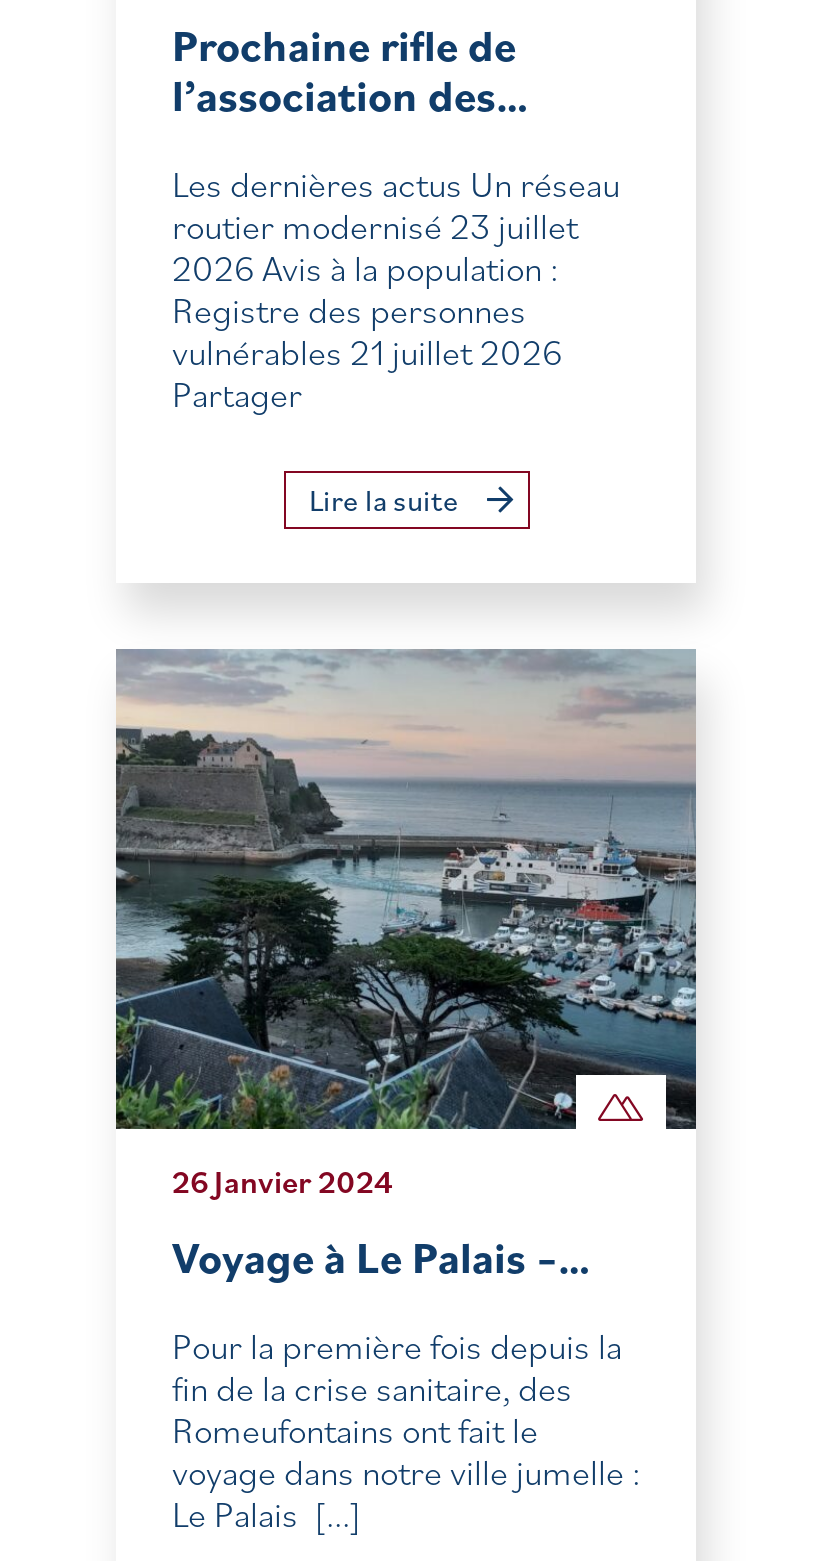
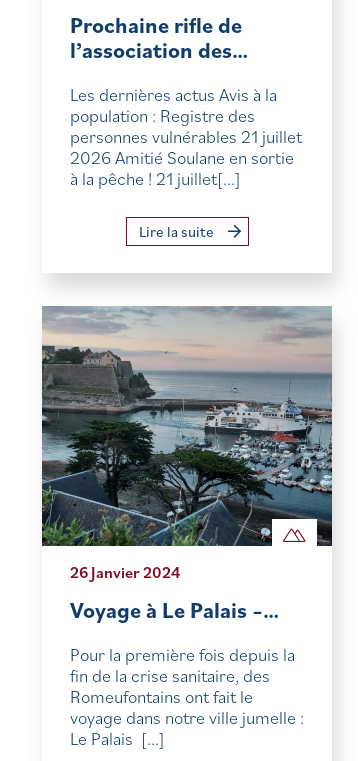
- Les dernières actus Un réseau
- routier modernisé 23 juillet
- 2026 Avis à la population :
- Registre des personnes
- vulnérables 21 juillet 2026
- Partager
+ Les dernières actus Avis à la
+ population : Registre des
+ personnes vulnérables 21 juillet
+ 2026 Amitié Soulane en sortie
+ à la pêche ! 21 juillet[...]
